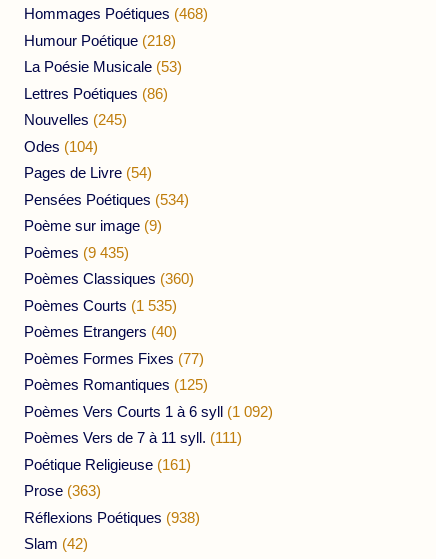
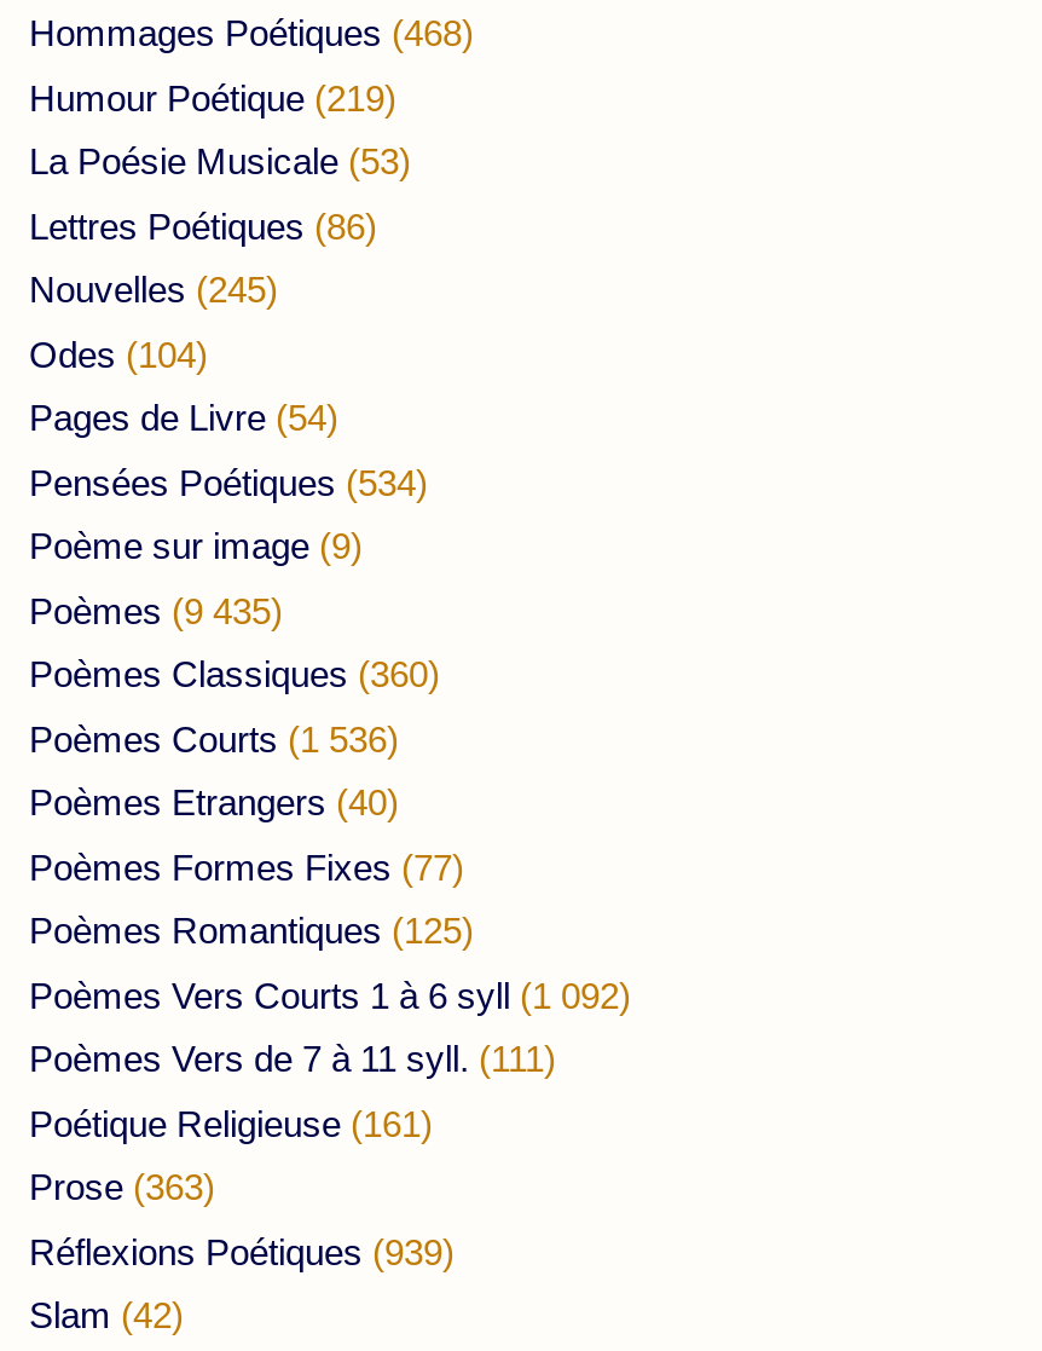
- Humour Poétique (218)
+ Humour Poétique (219)

- Poèmes Courts (1 535)
+ Poèmes Courts (1 536)

- Réflexions Poétiques (938)
+ Réflexions Poétiques (939)
